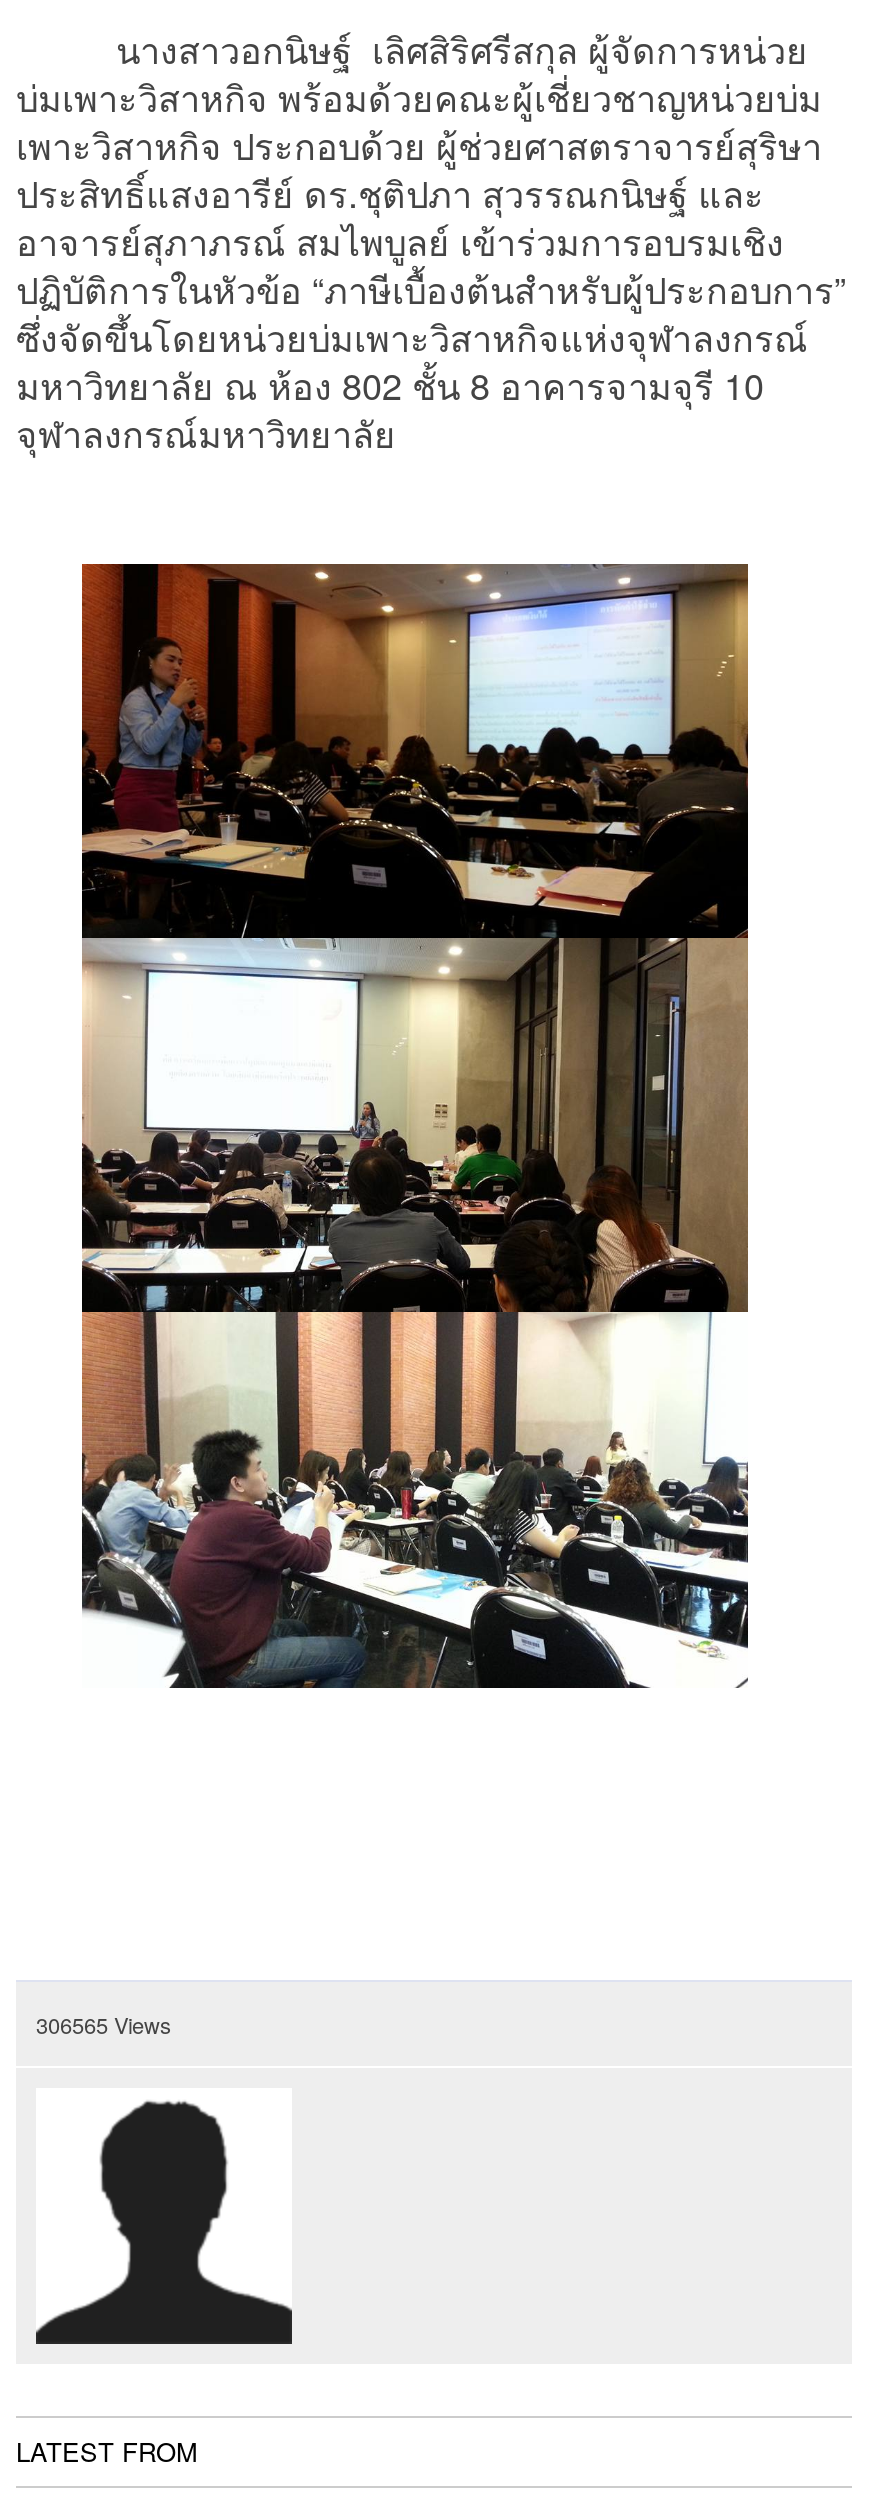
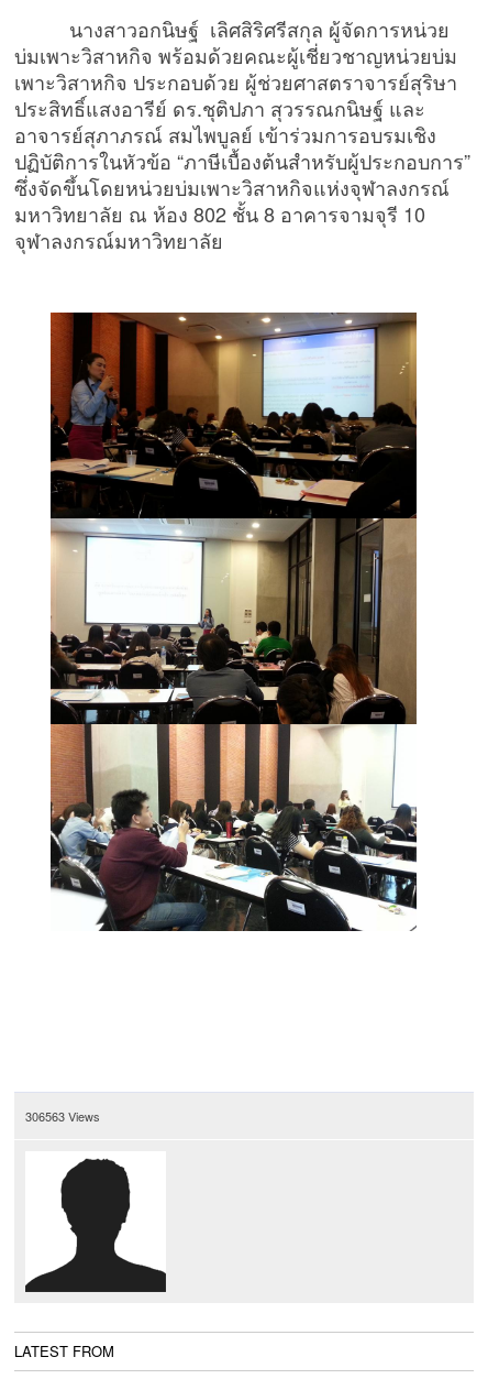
- 306565 Views
+ 306563 Views
